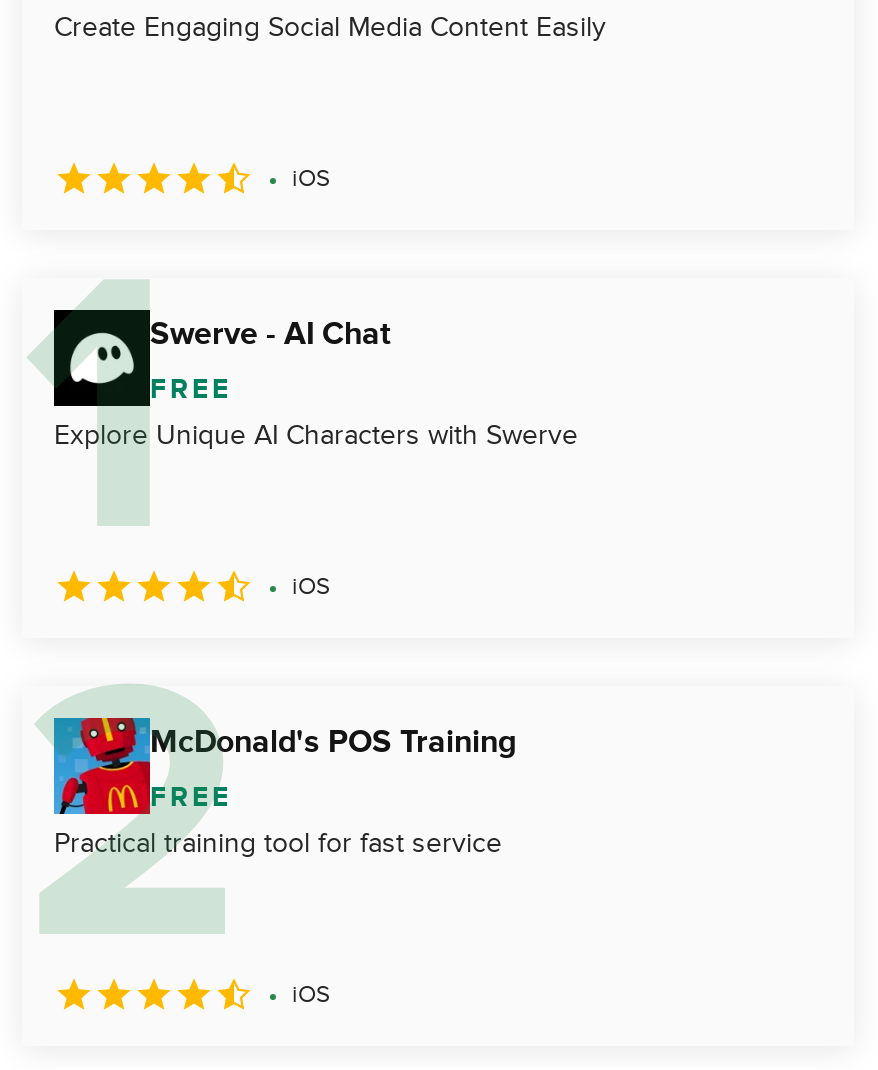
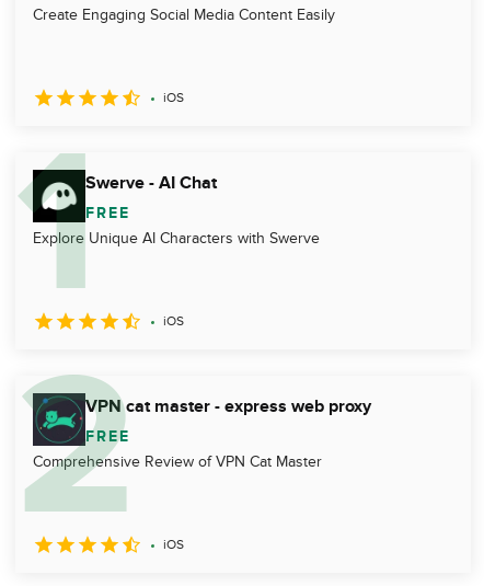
- [image]
- McDonald's POS Training
+ [image]
+ VPN cat master - express web proxy

- Practical training tool for fast service
+ Comprehensive Review of VPN Cat Master
